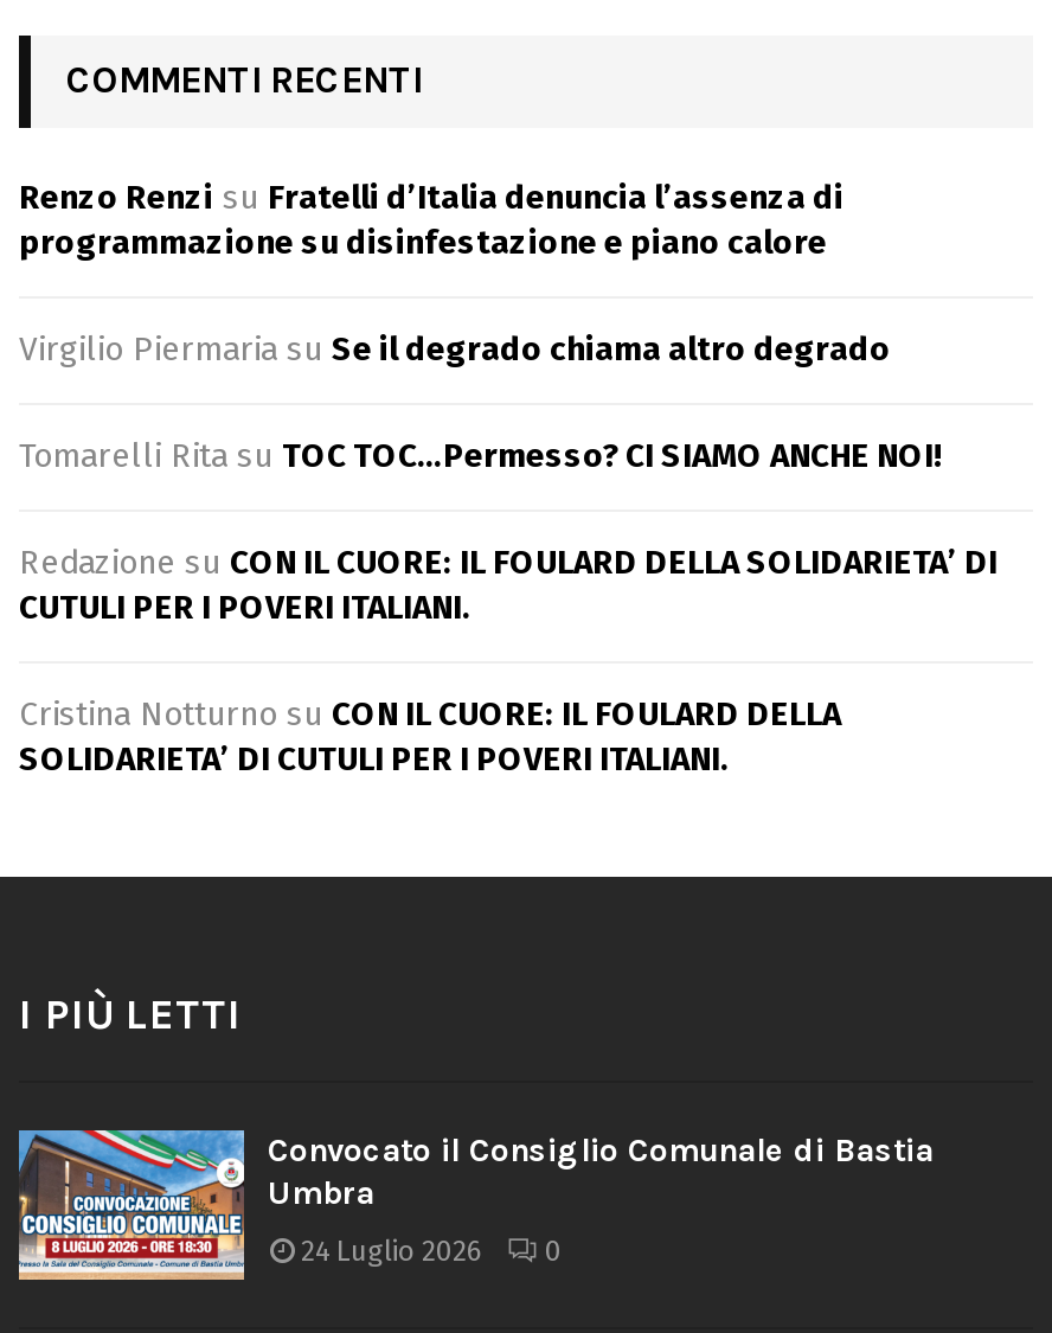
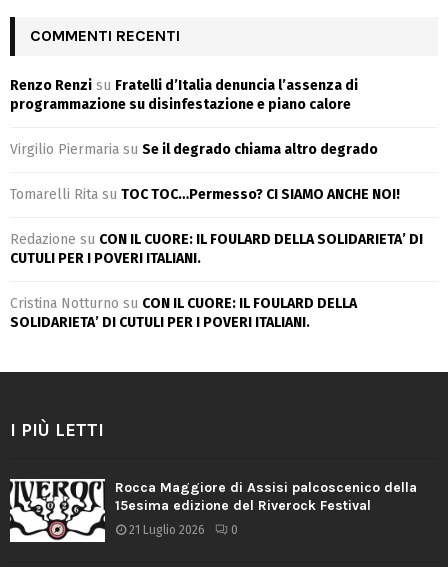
- [image]
- Convocato il Consiglio Comunale di Bastia
- Umbra
+ [image]
+ Rocca Maggiore di Assisi palcoscenico della
+ 15esima edizione del Riverock Festival

- 24 Luglio 2026 0
+ 21 Luglio 2026 0
